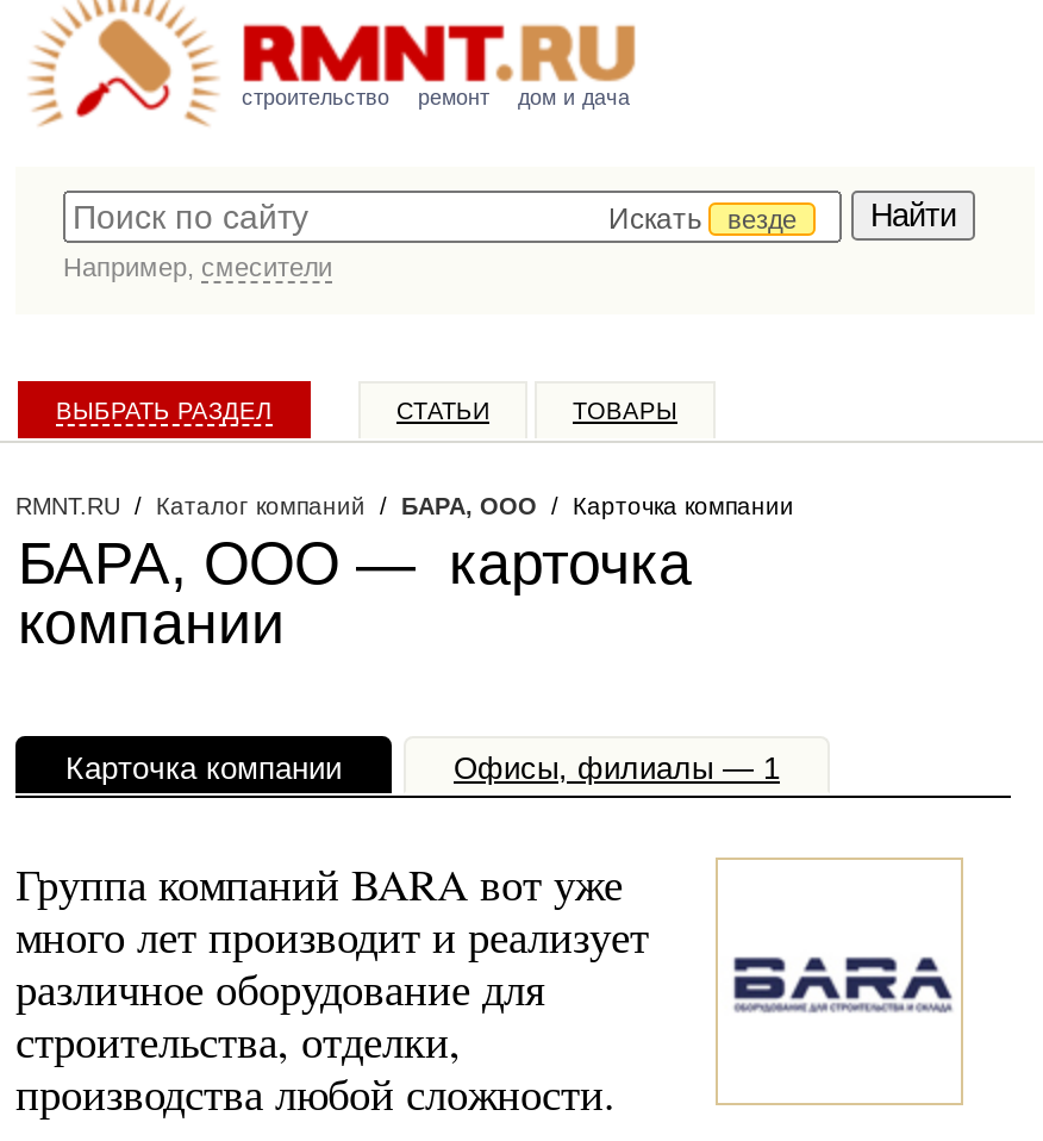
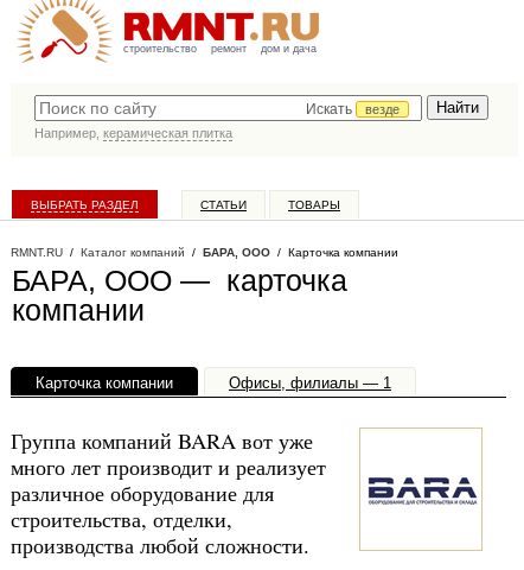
- Например, смесители
+ Например, керамическая плитка
